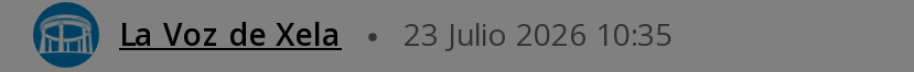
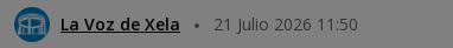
- La Voz de Xela 23 Julio 2026 10:35
+ La Voz de Xela 21 Julio 2026 11:50
